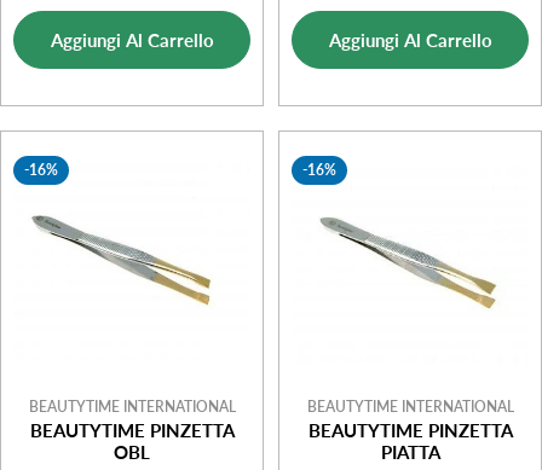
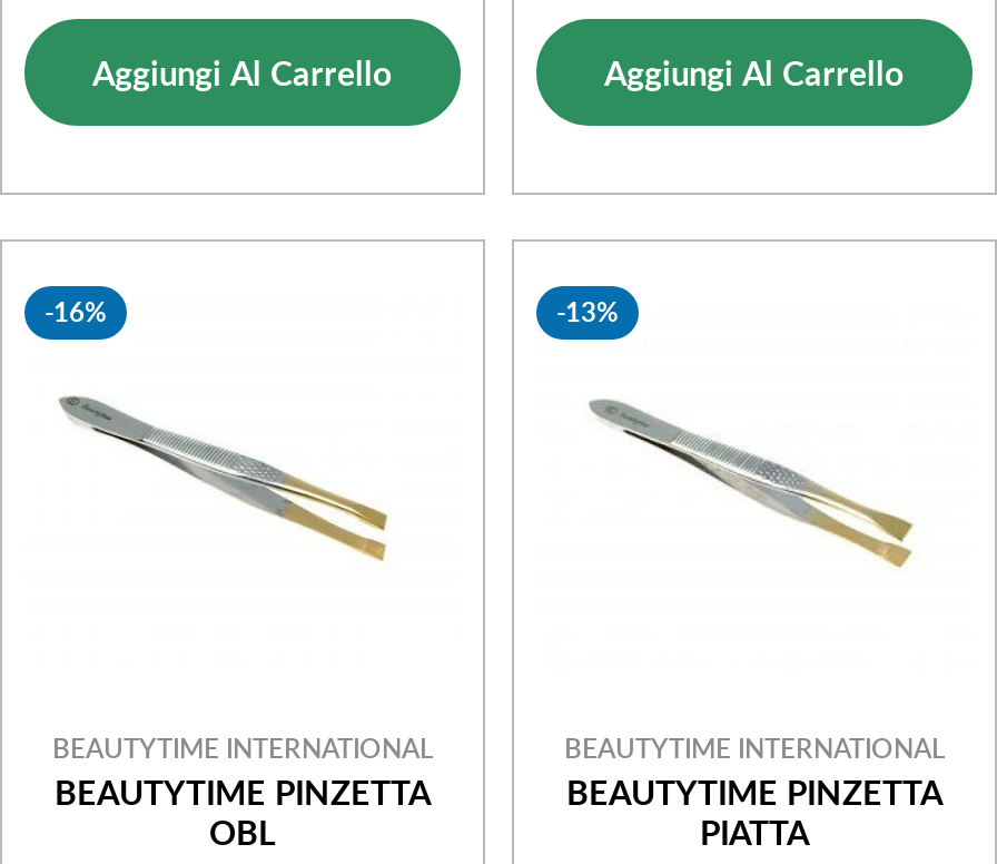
- -16%
+ -13%
